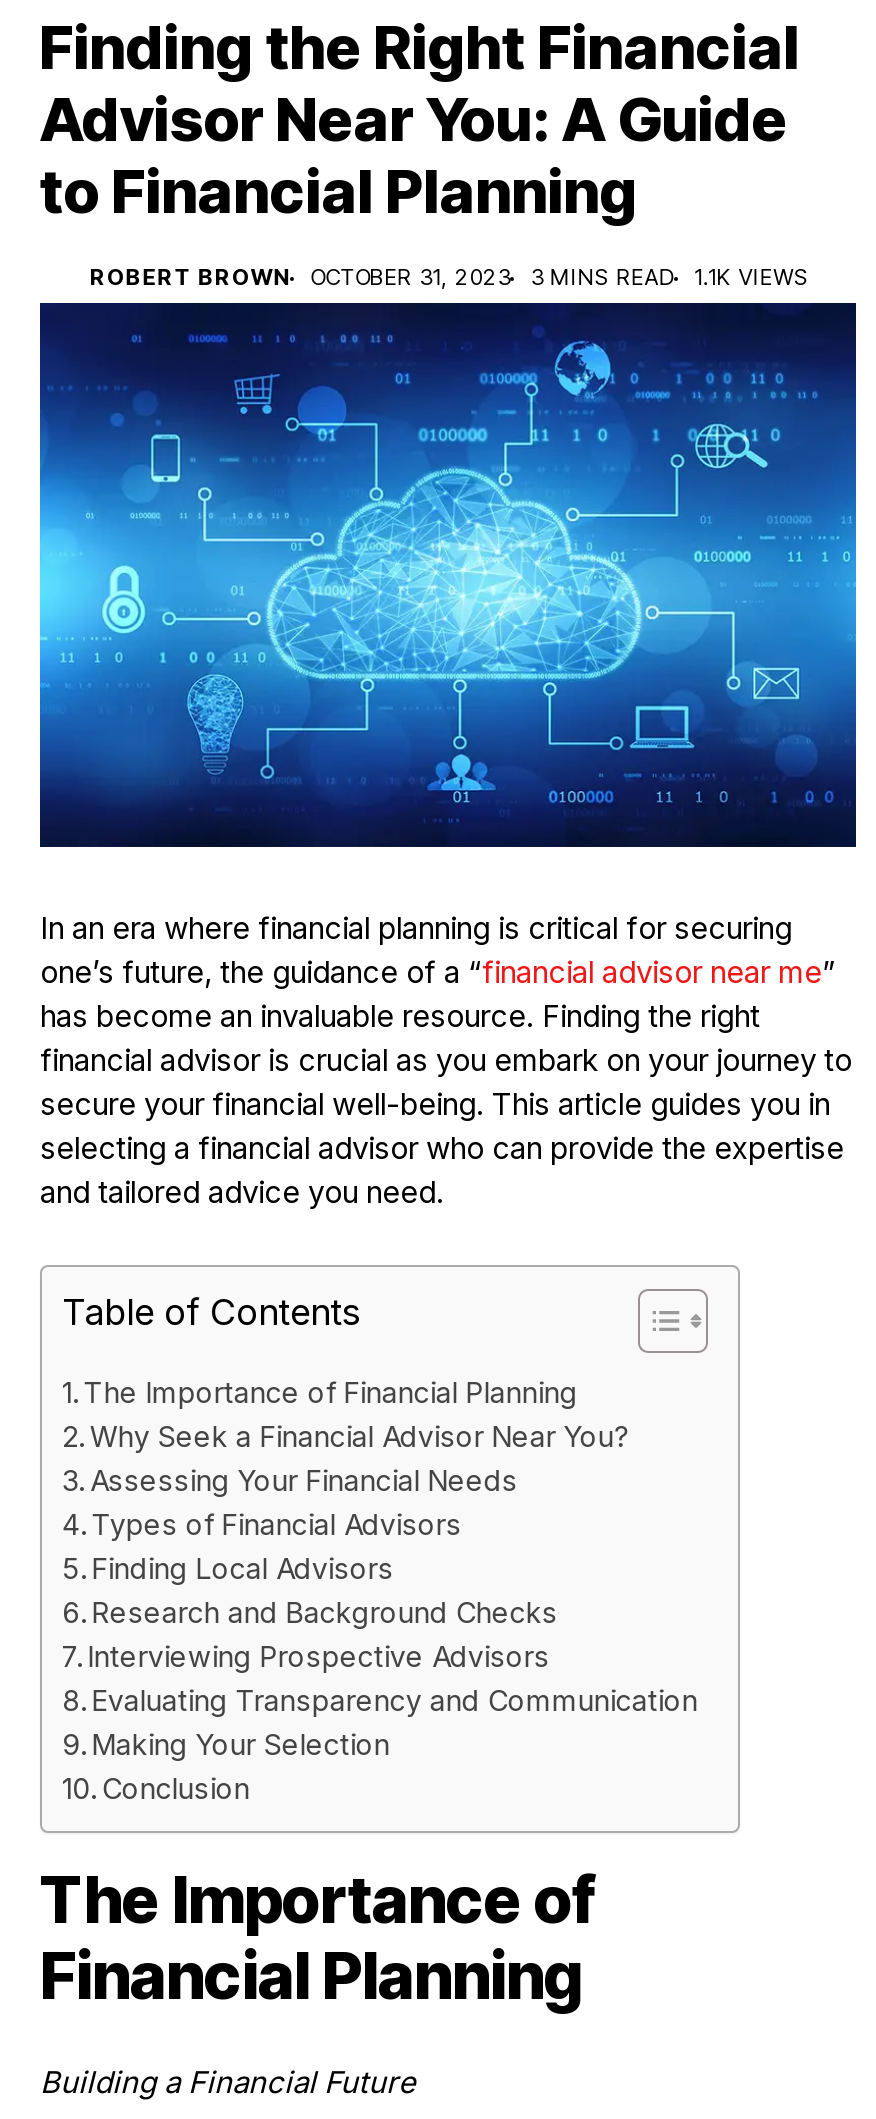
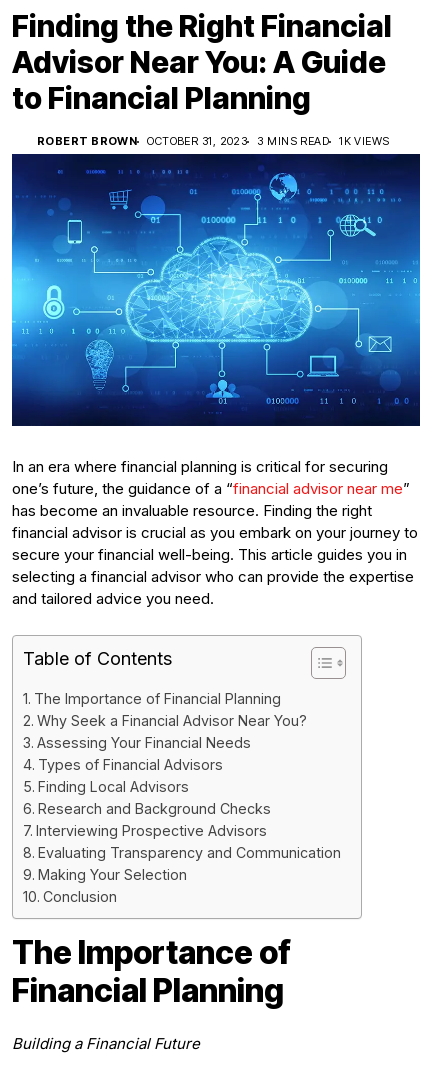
- ROBERT BROWN OCTOBER 31, 2023 3 MINS READ 1.1K VIEWS
+ ROBERT BROWN OCTOBER 31, 2023 3 MINS READ 1K VIEWS
